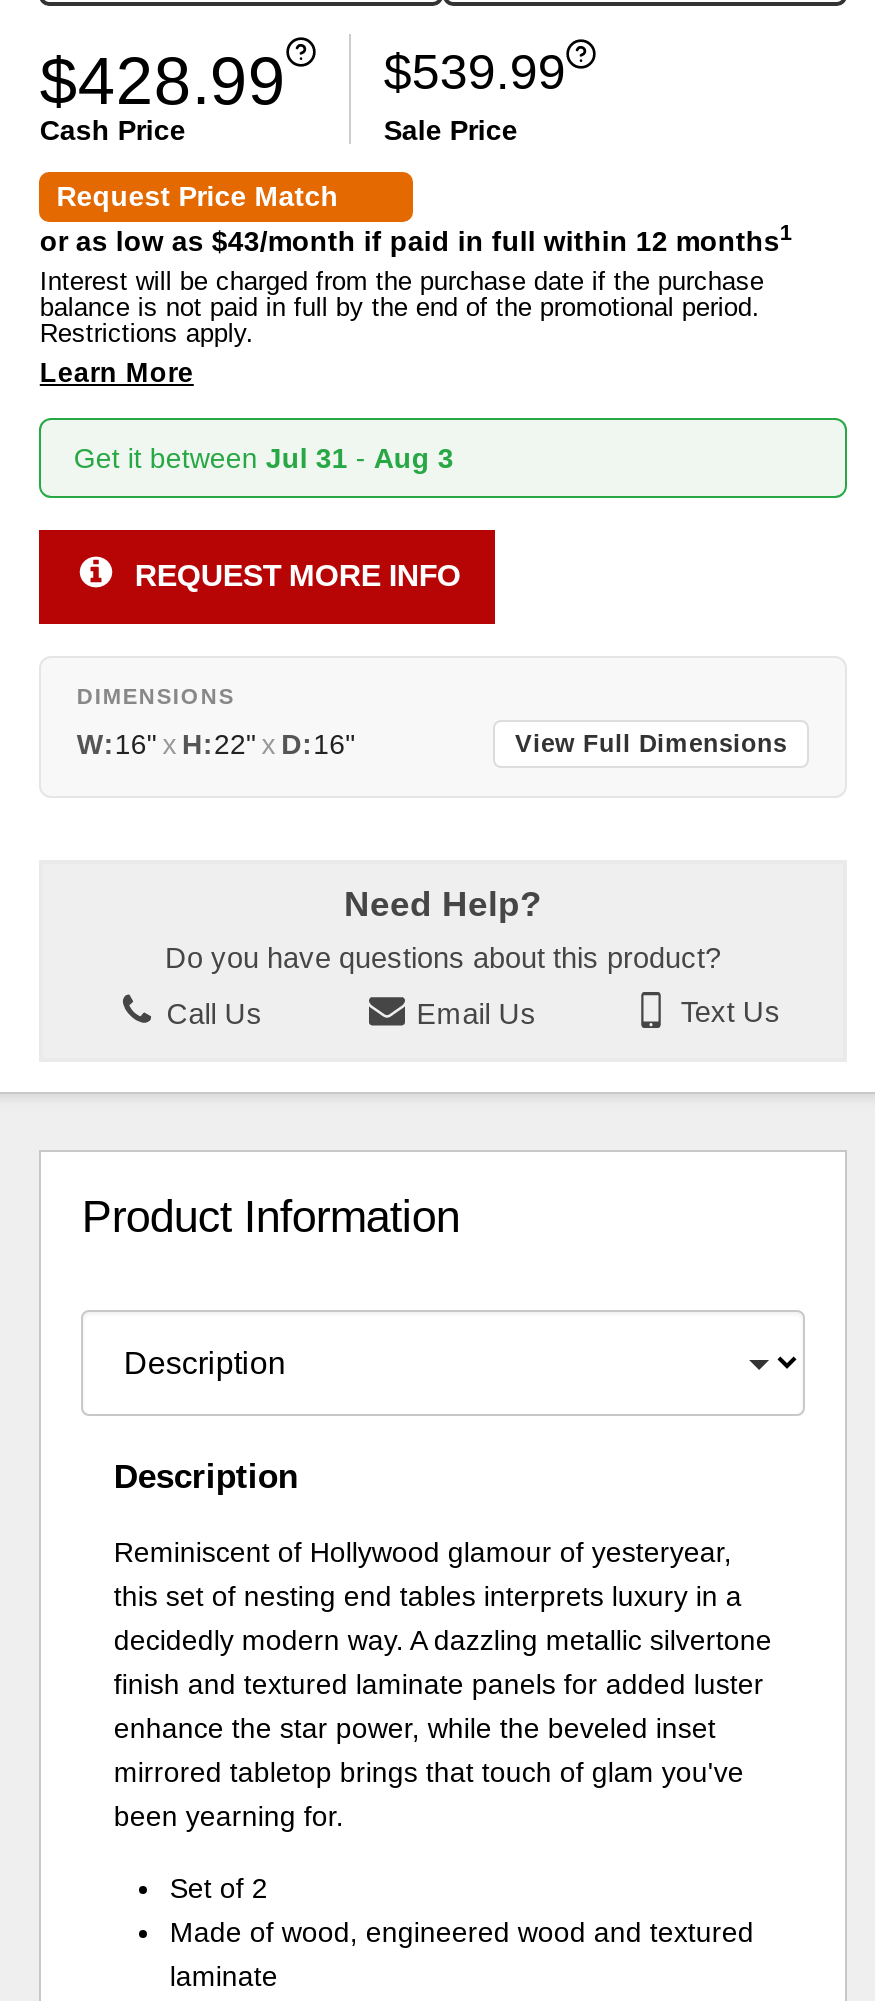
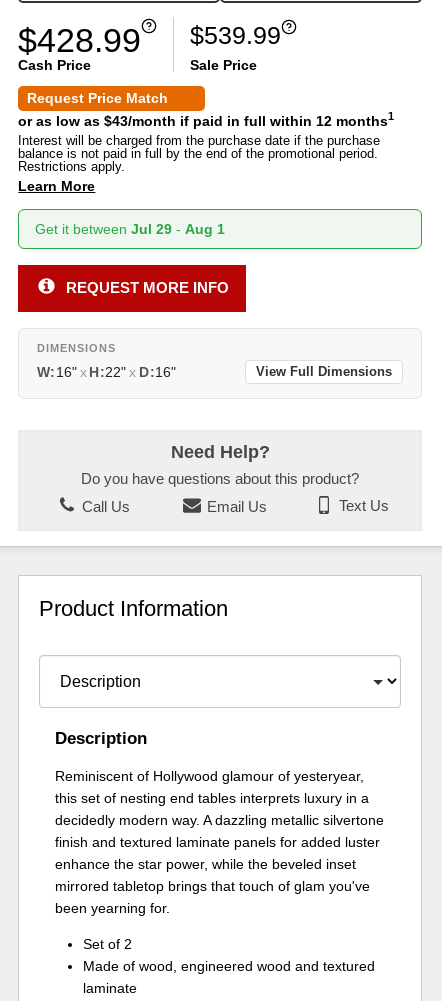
- Get it between Jul 31 - Aug 3
+ Get it between Jul 29 - Aug 1
